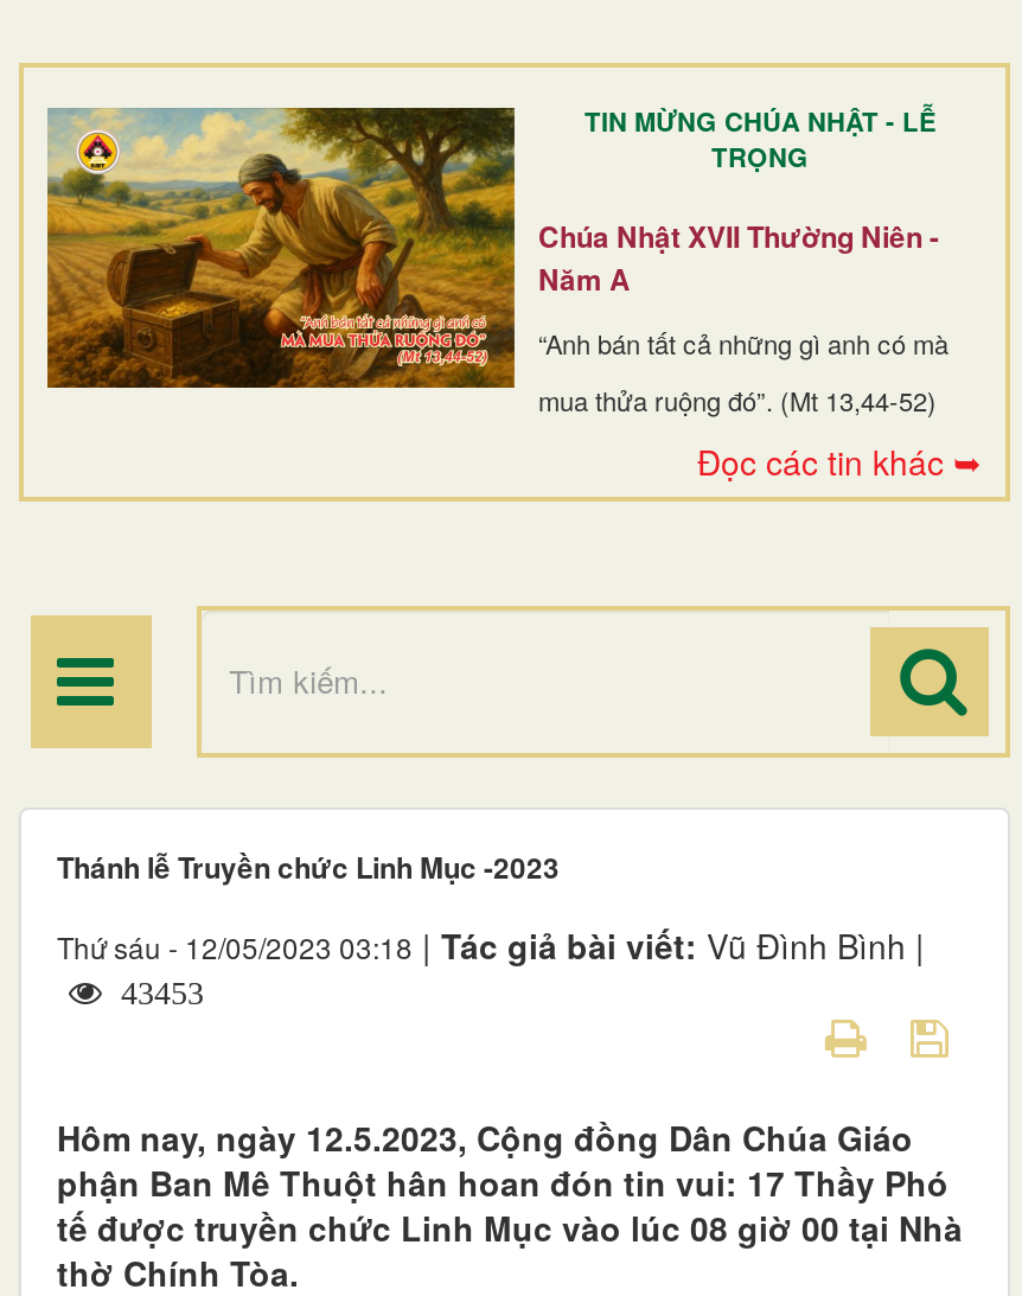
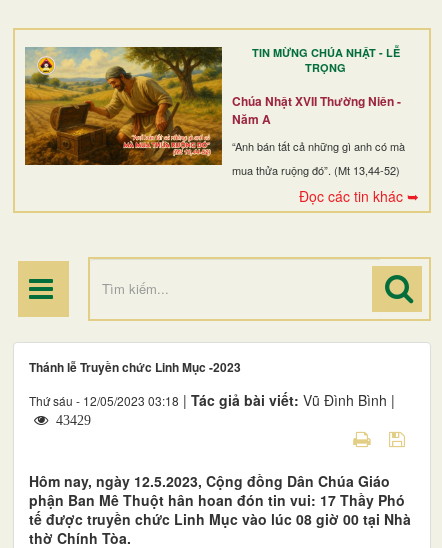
- 43453
+ 43429
